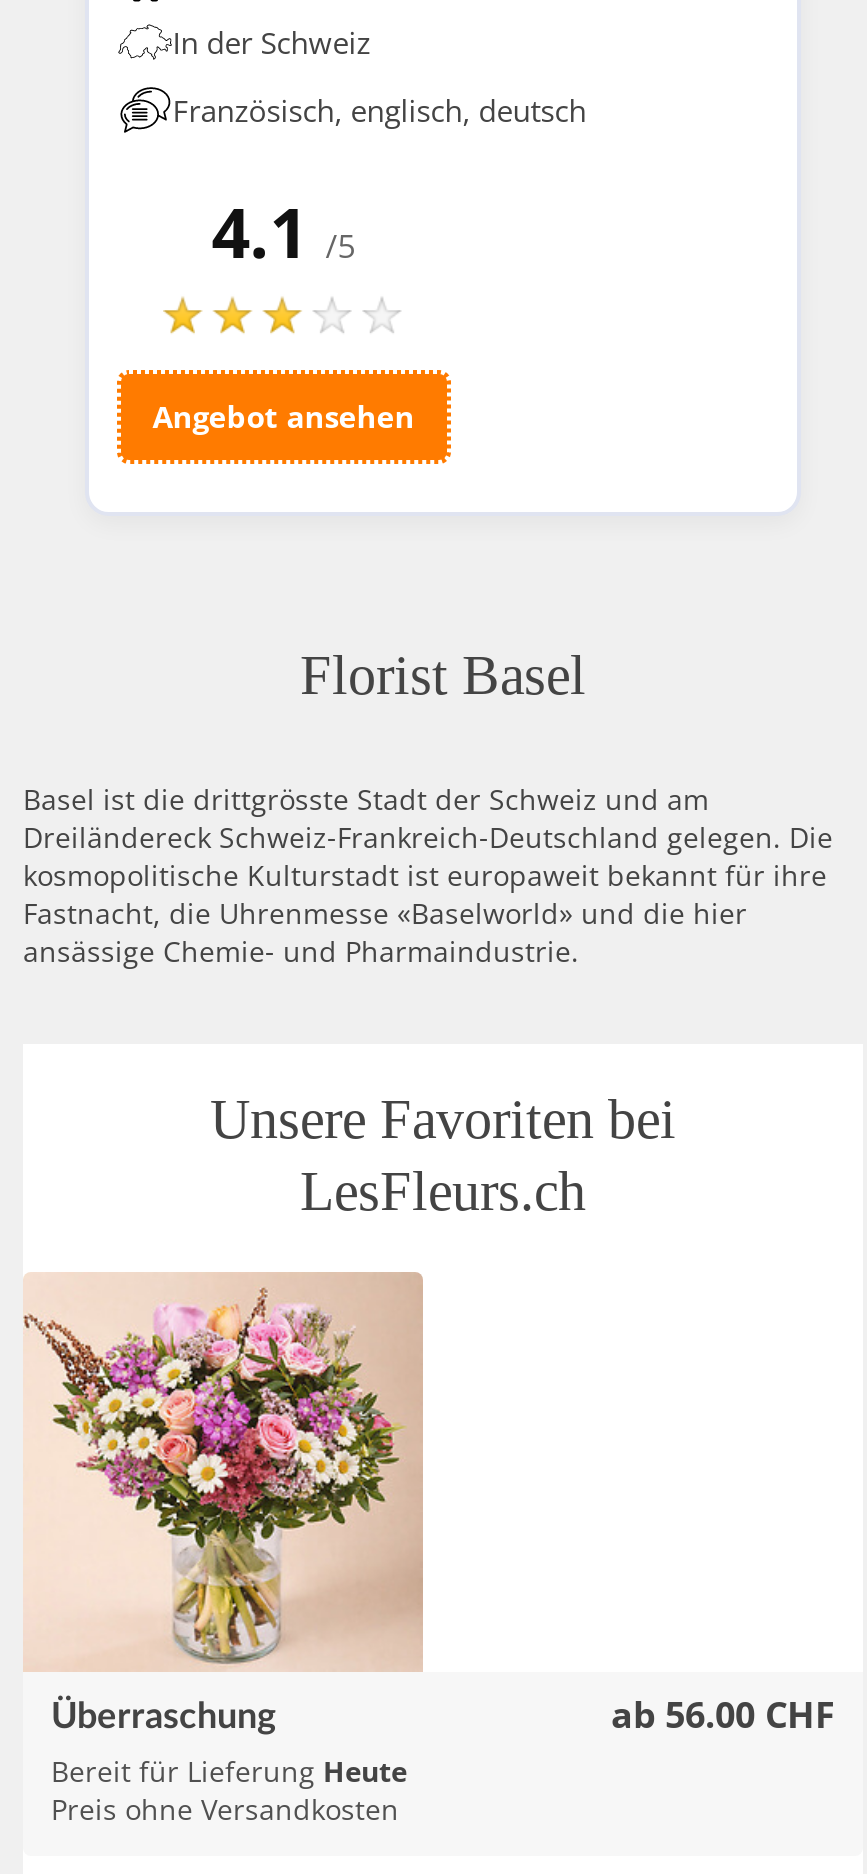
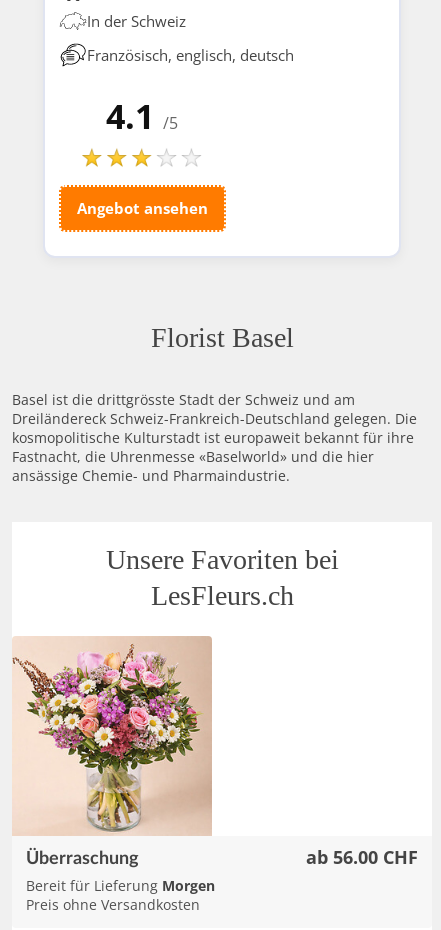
- Bereit für Lieferung Heute
+ Bereit für Lieferung Morgen
